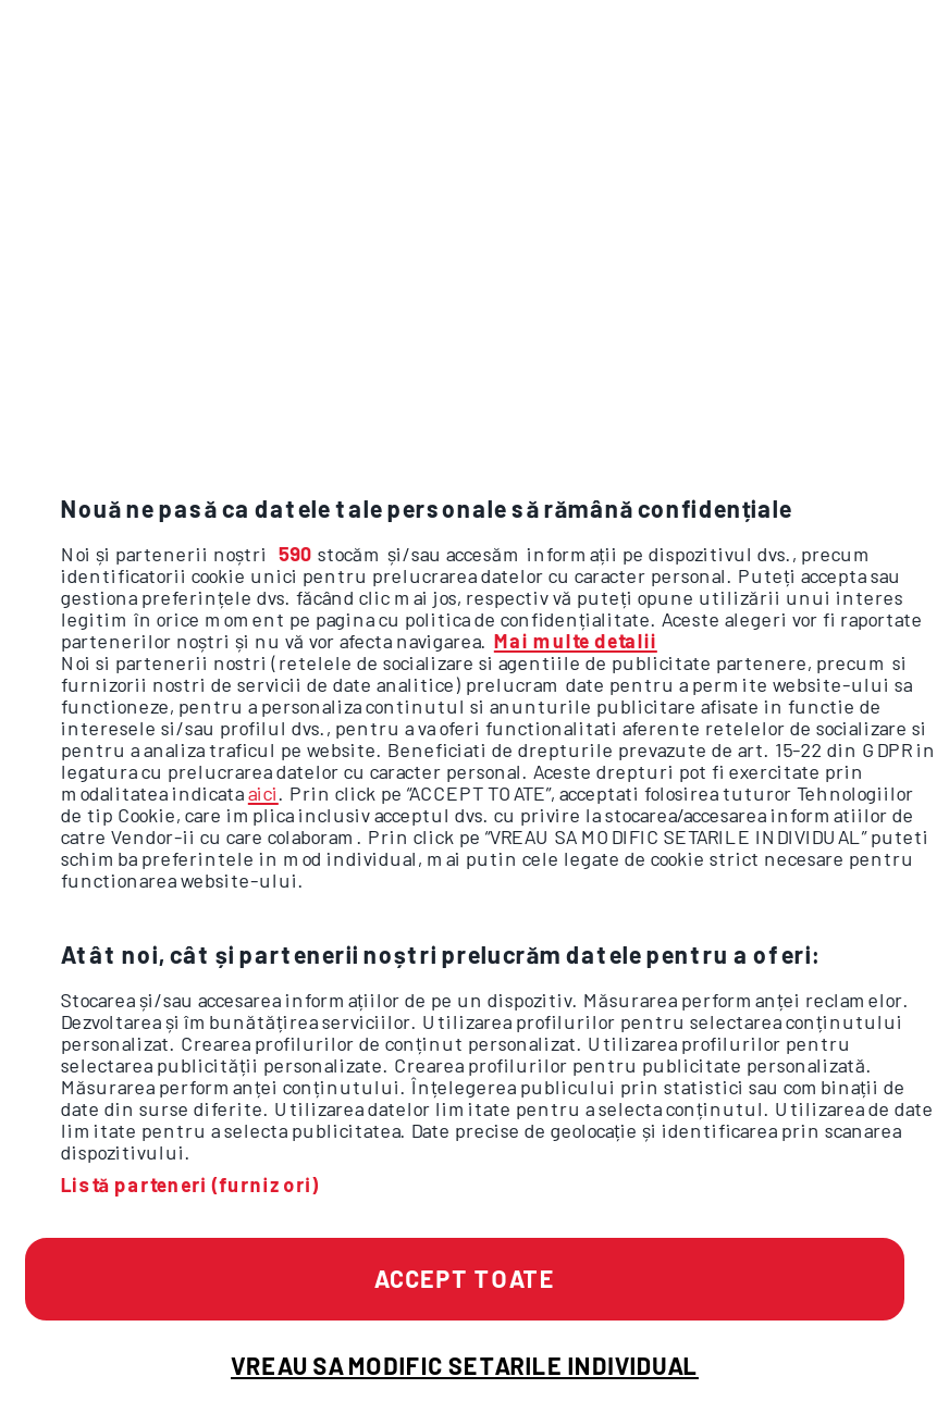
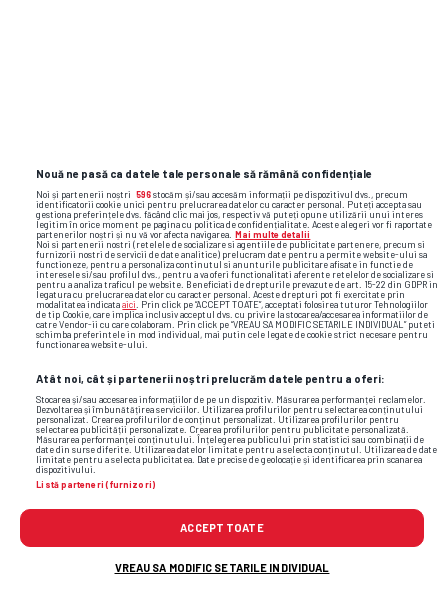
- Noi și partenerii noștri 590 stocăm și/sau accesăm informații pe dispozitivul dvs., precum
+ Noi și partenerii noștri 596 stocăm și/sau accesăm informații pe dispozitivul dvs., precum
